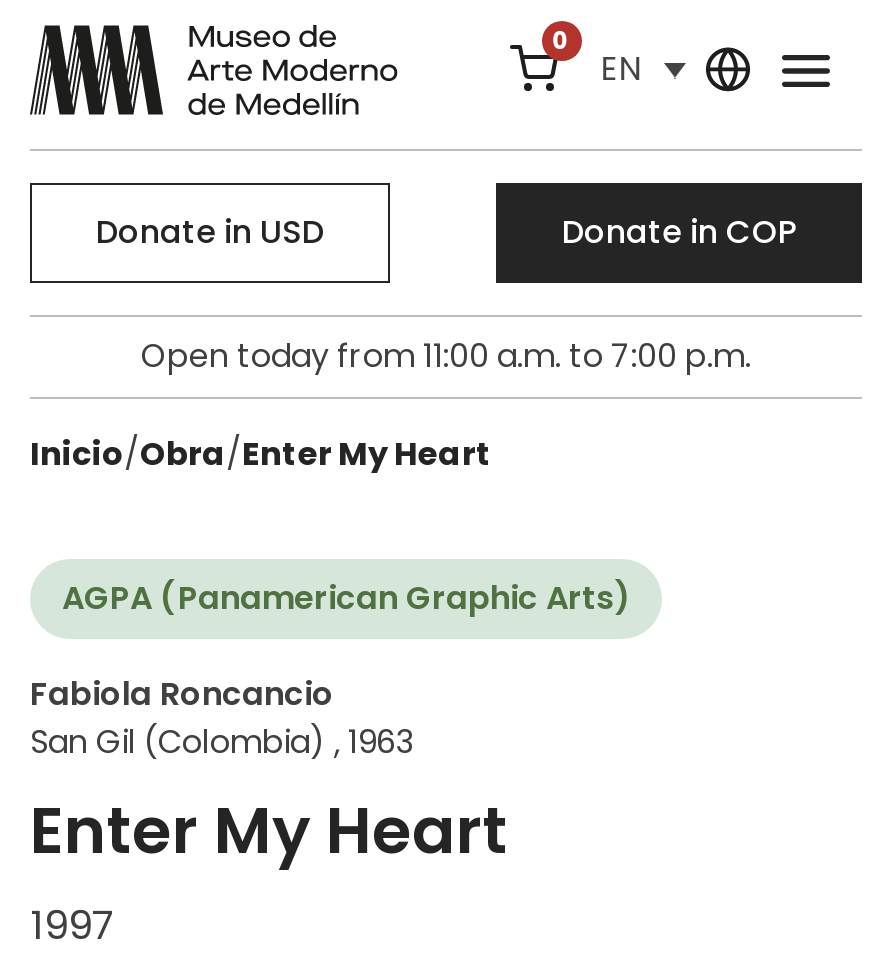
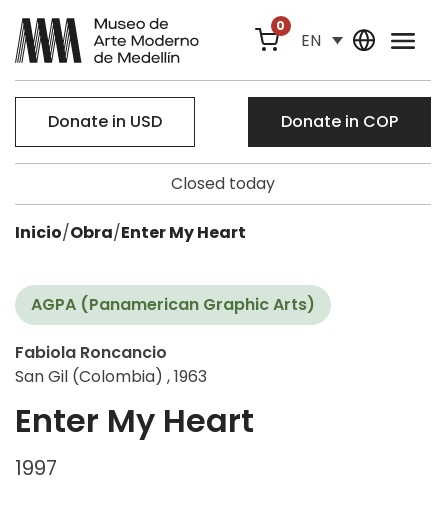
- Open today from 11:00 a.m. to 7:00 p.m.
+ Closed today
